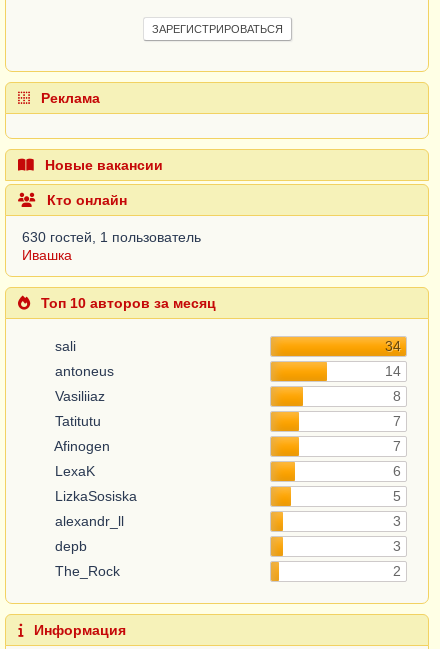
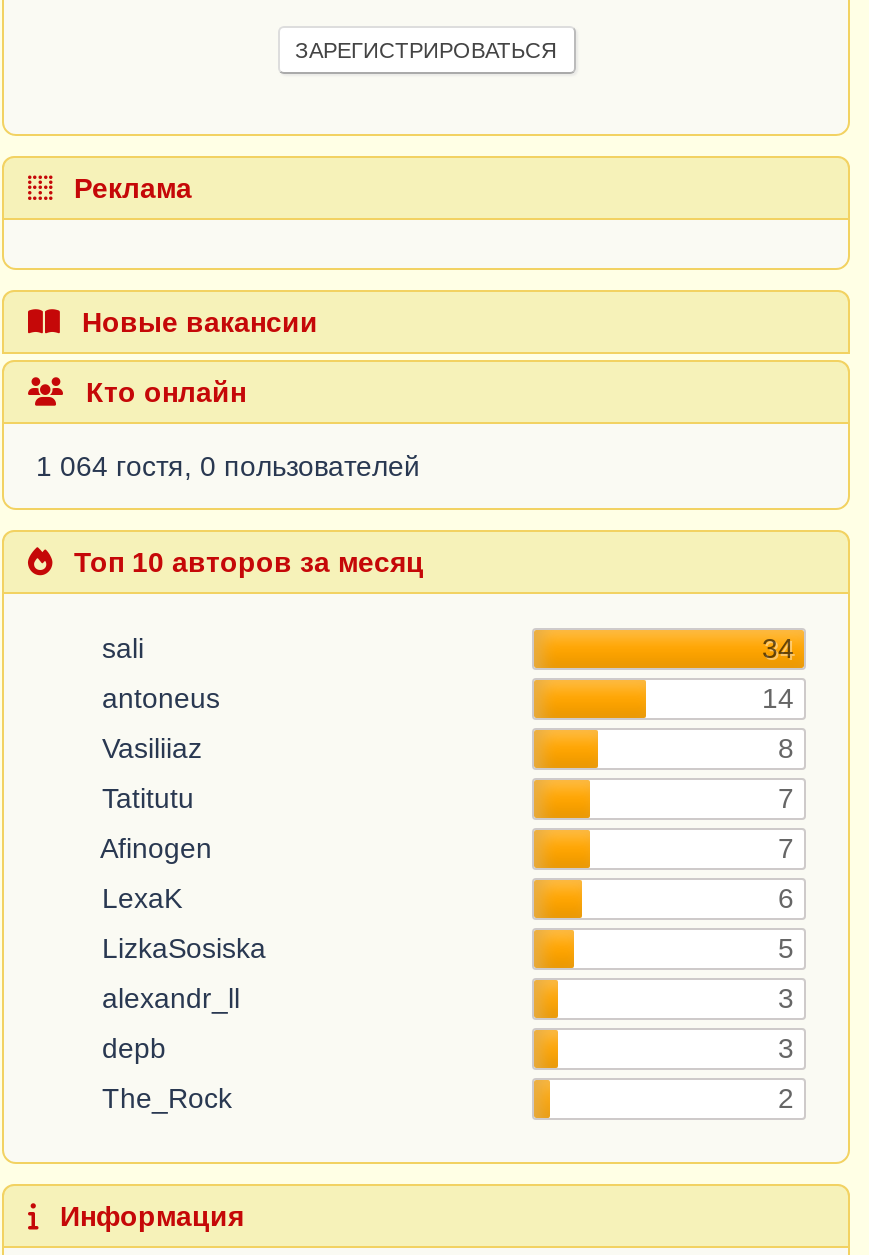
- 630 гостей, 1 пользователь
- Ивашка
+ 1 064 гостя, 0 пользователей
